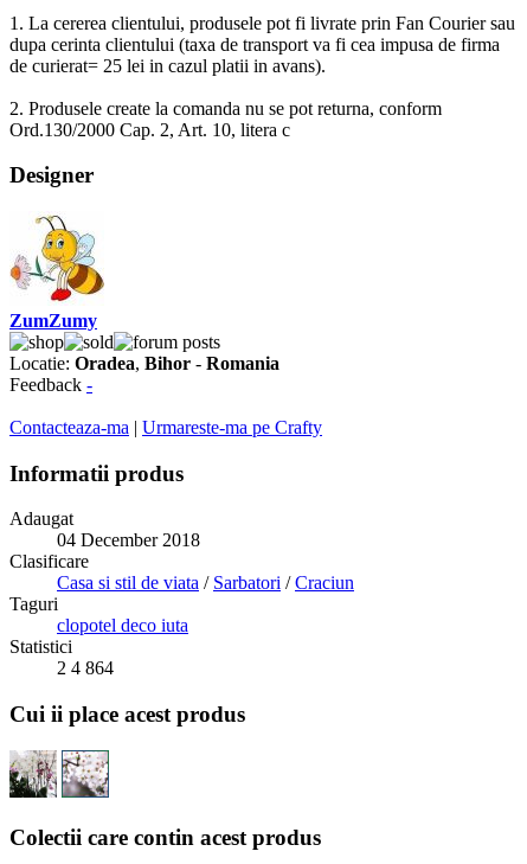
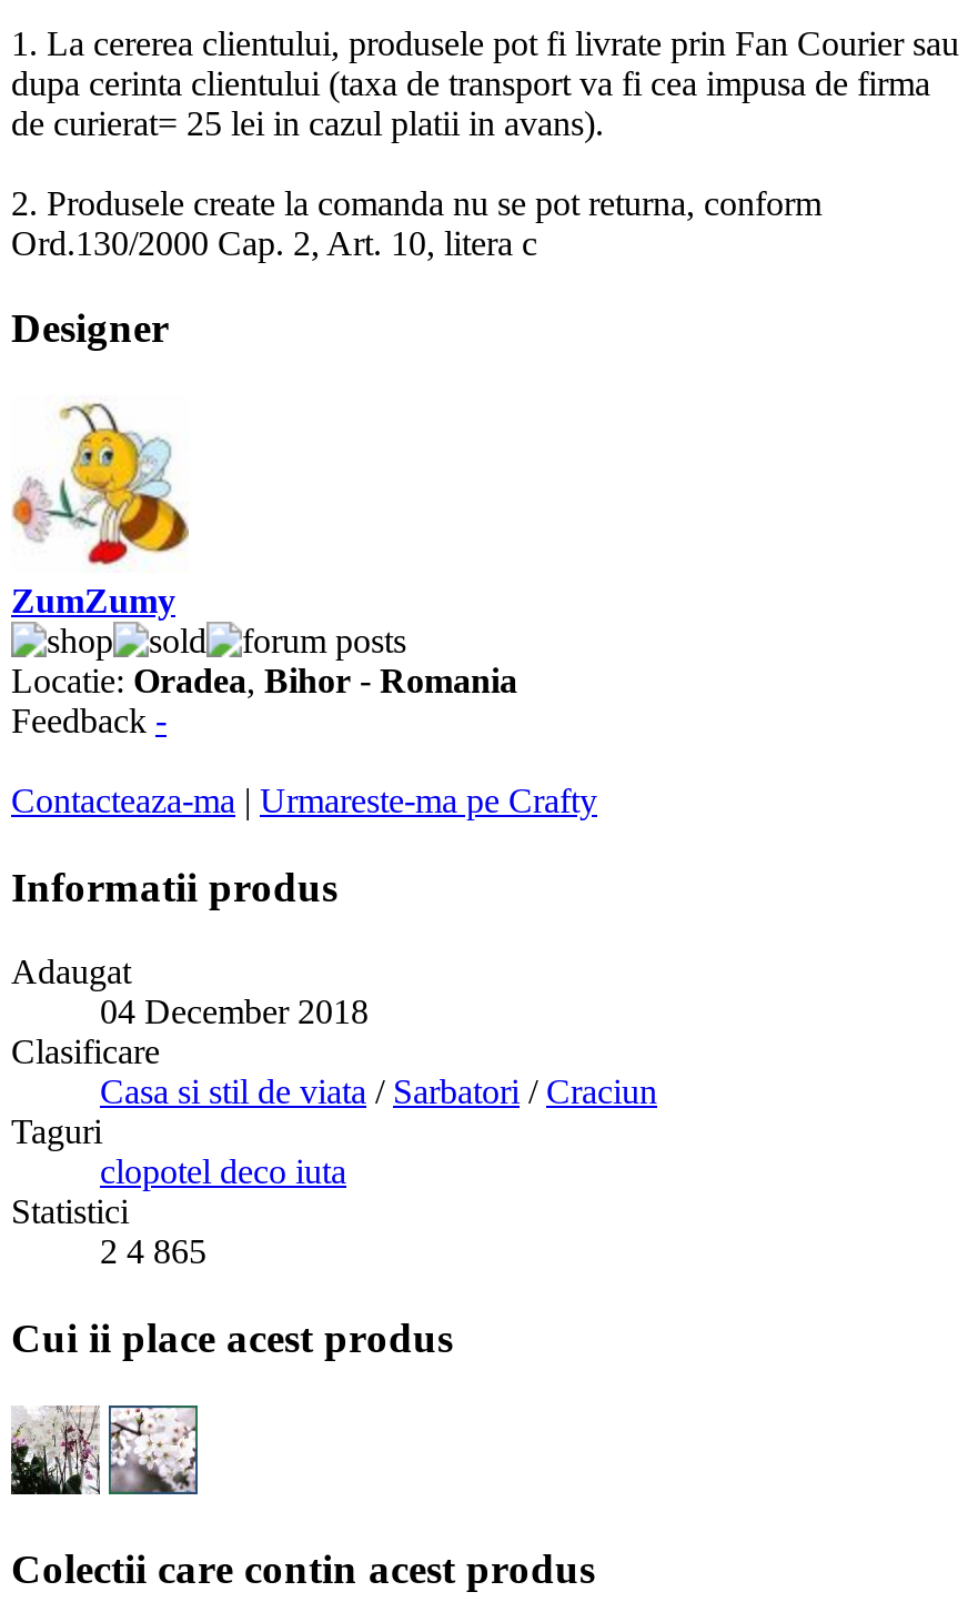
- 2 4 864
+ 2 4 865
